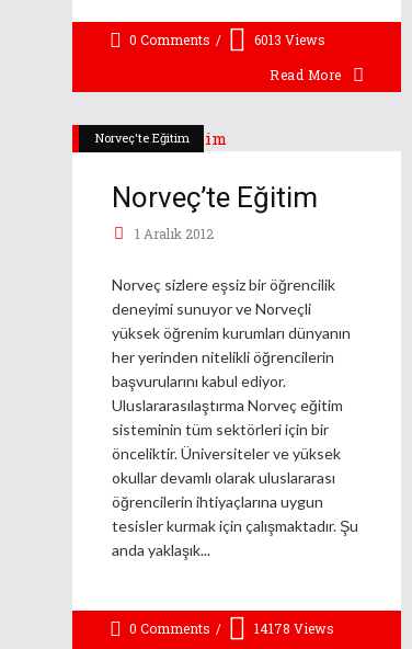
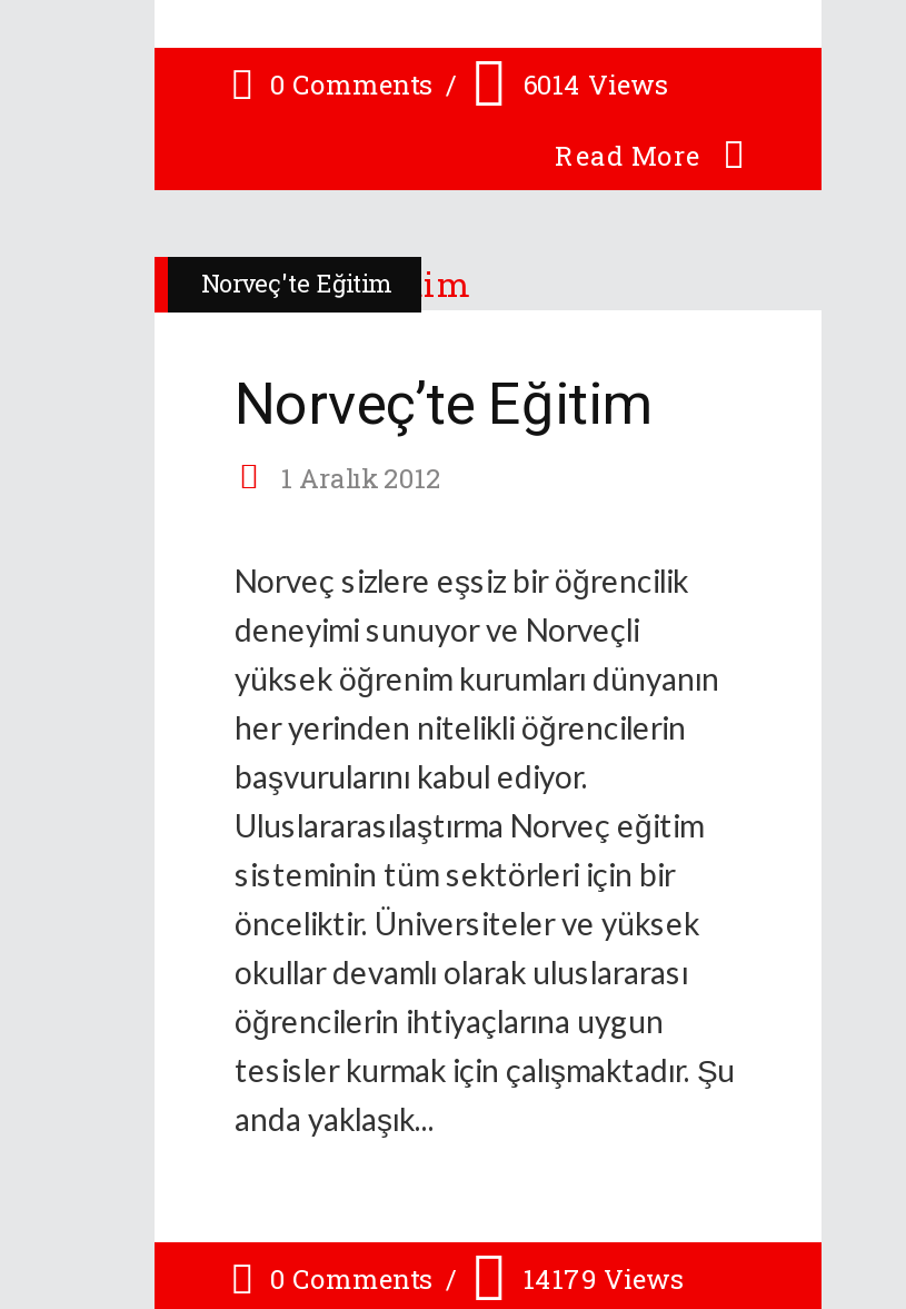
- 6013 Views
+ 6014 Views

- 14178 Views
+ 14179 Views
